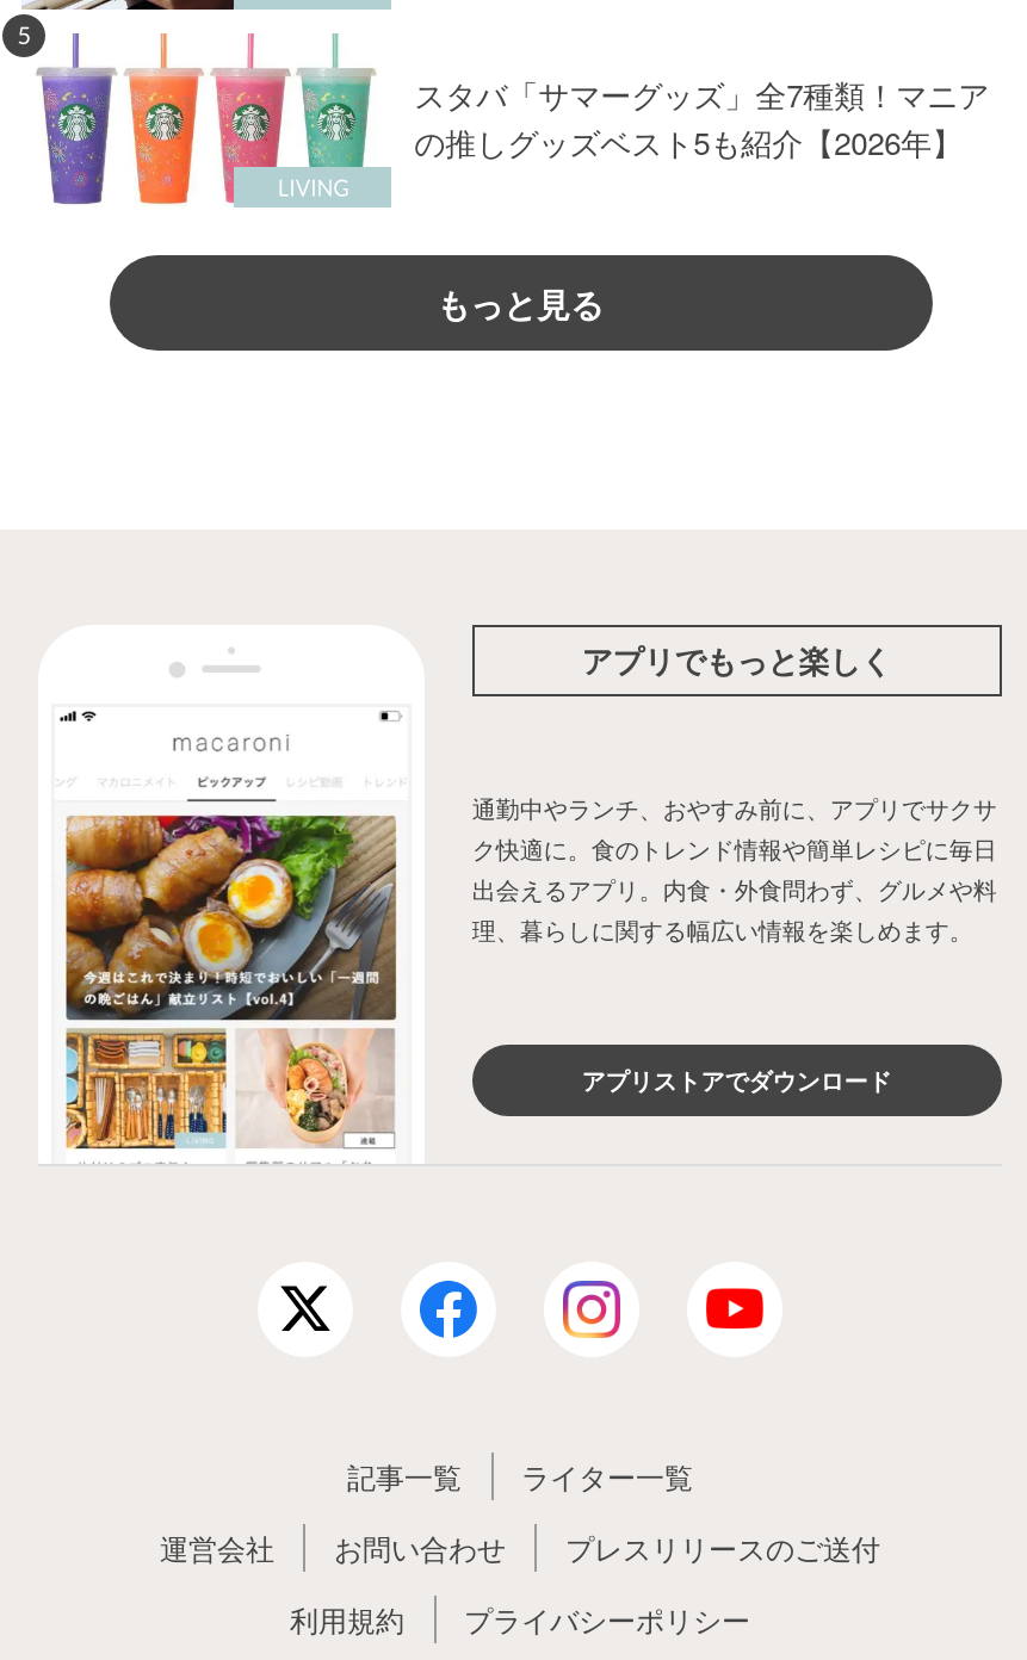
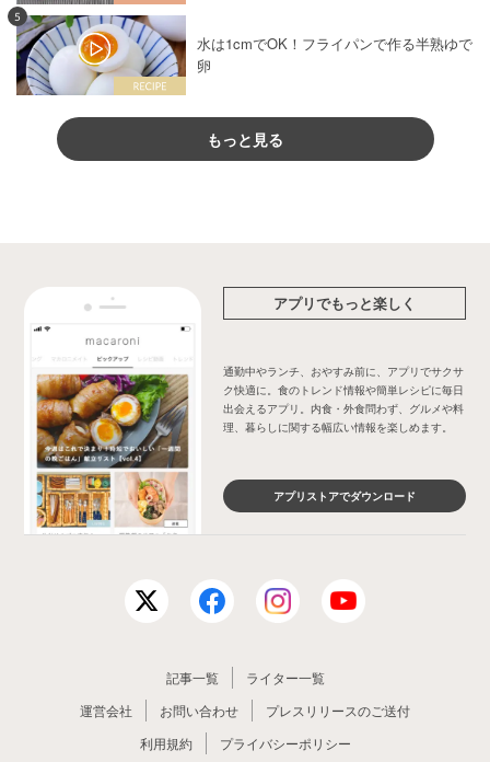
- [image]
- スタバ「サマーグッズ」全7種類！マニア
- の推しグッズベスト5も紹介【2026年】
+ [image]
+ 水は1cmでOK！フライパンで作る半熟ゆで
+ 卵
